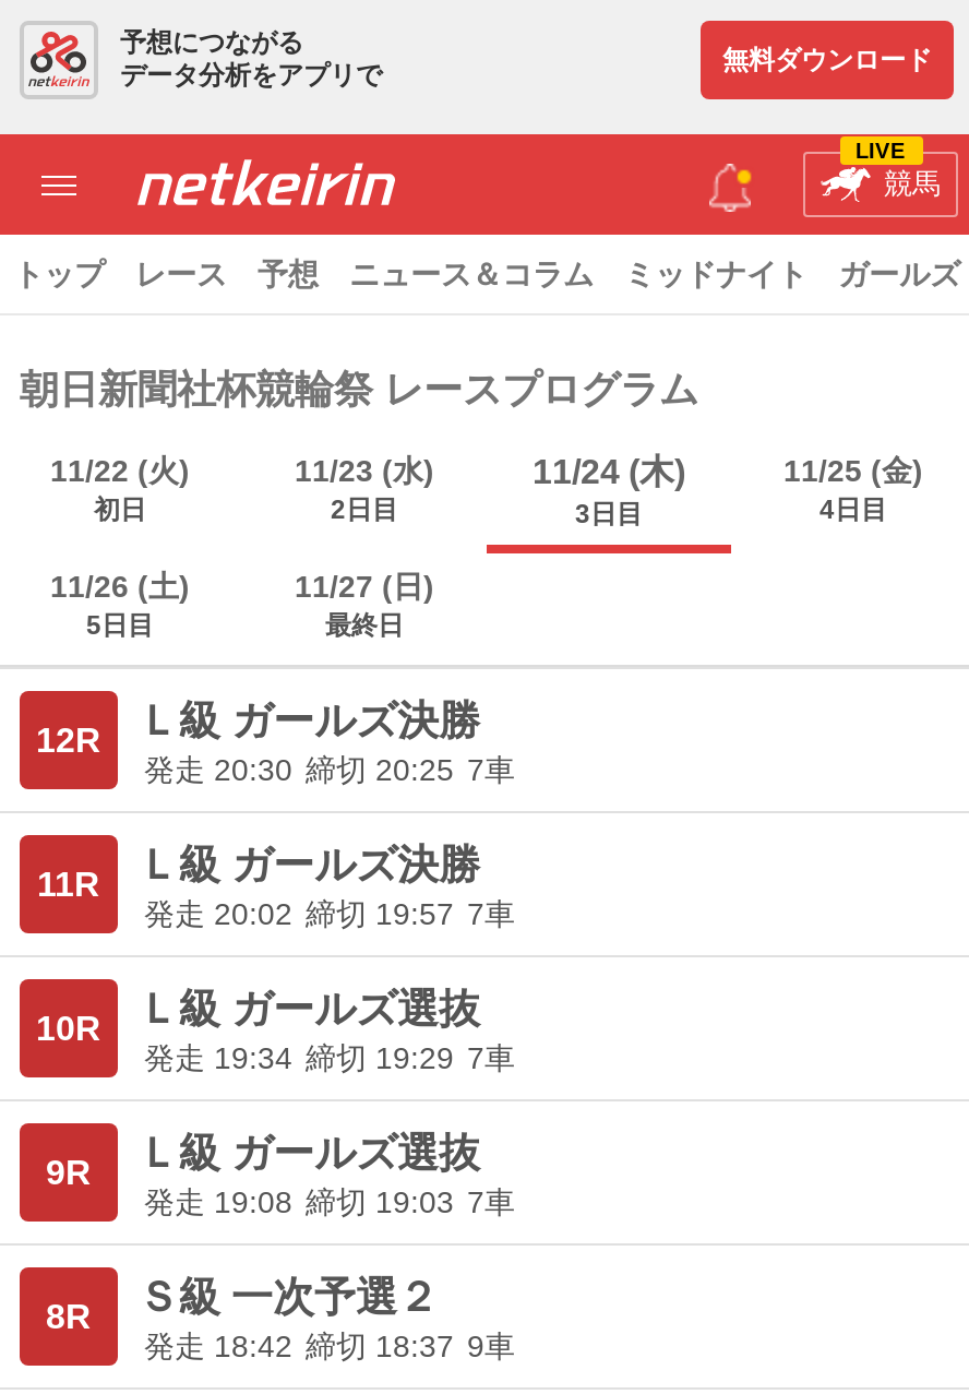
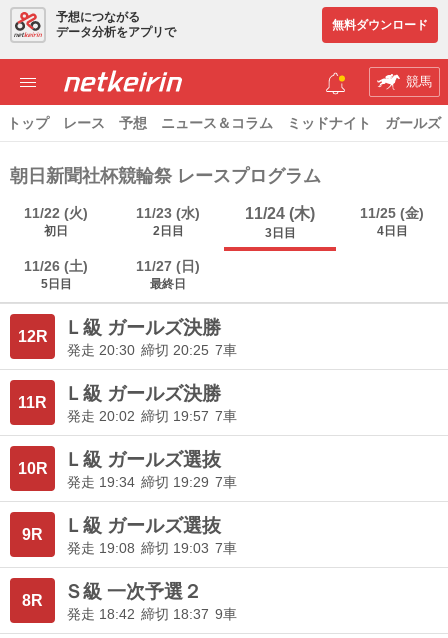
- LIVE
